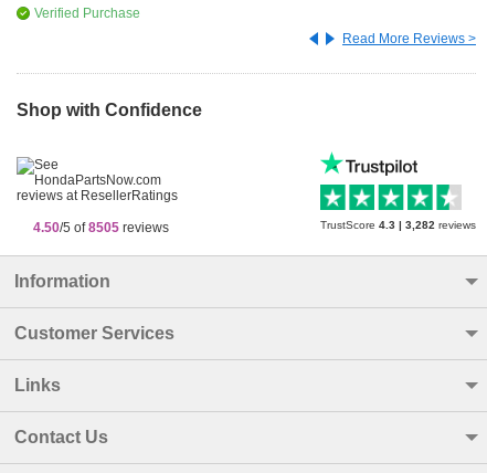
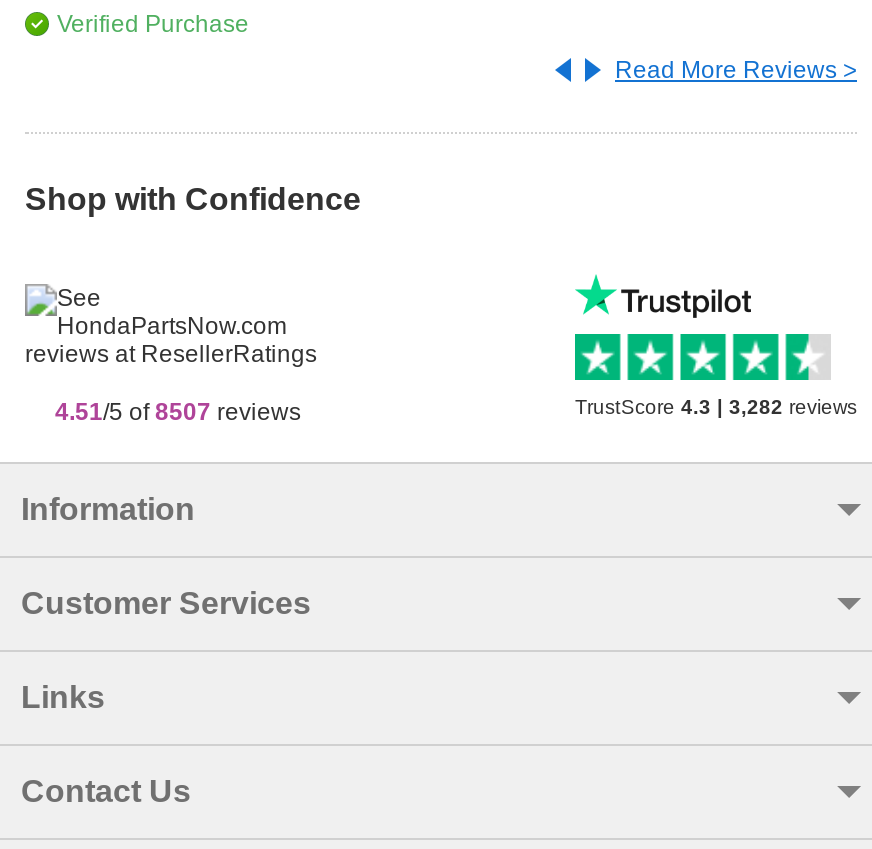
- 4.50/5 of 8505 reviews
+ 4.51/5 of 8507 reviews
